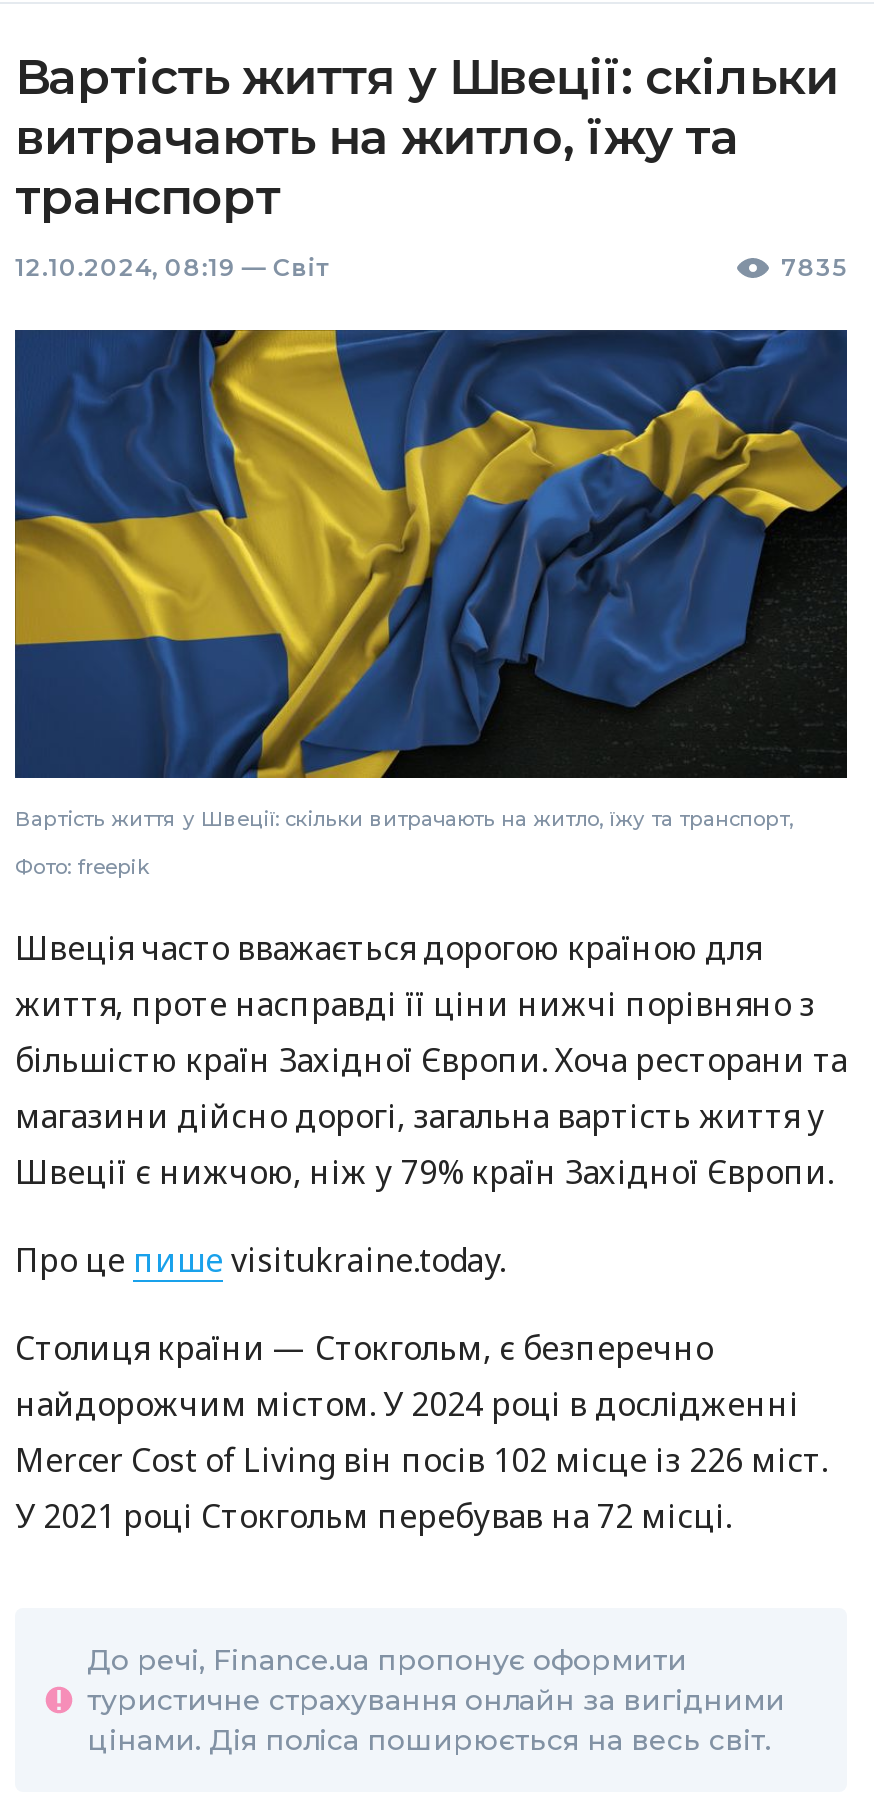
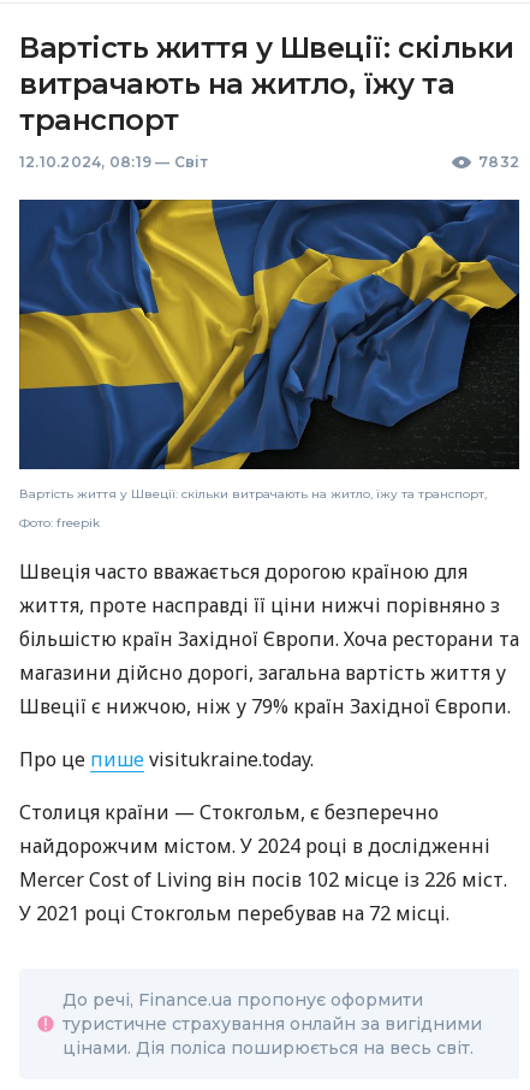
- 7835
+ 7832
